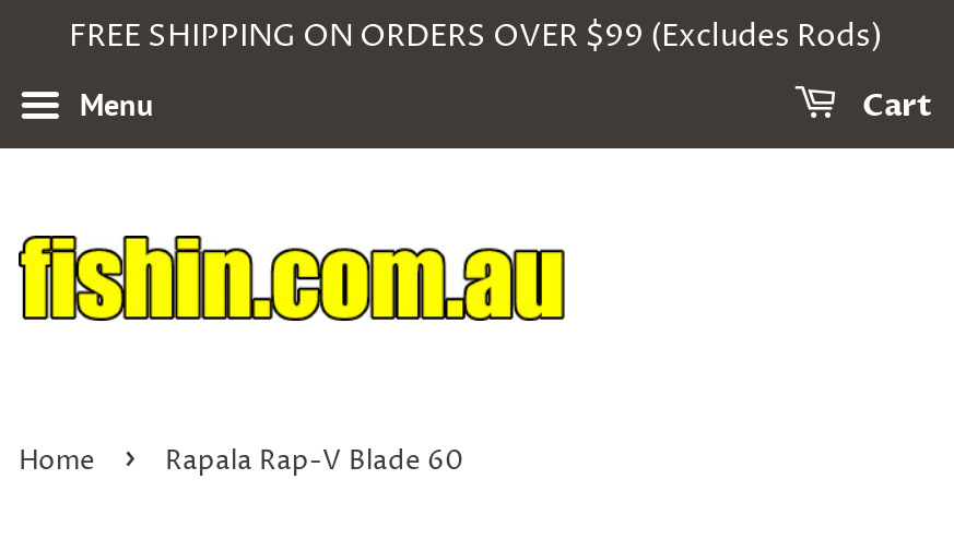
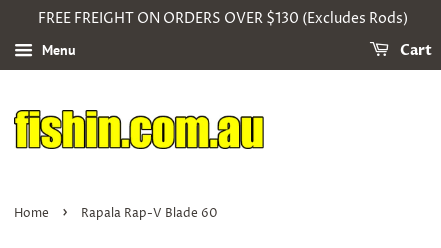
- FREE SHIPPING ON ORDERS OVER $99 (Excludes Rods)
+ FREE FREIGHT ON ORDERS OVER $130 (Excludes Rods)
